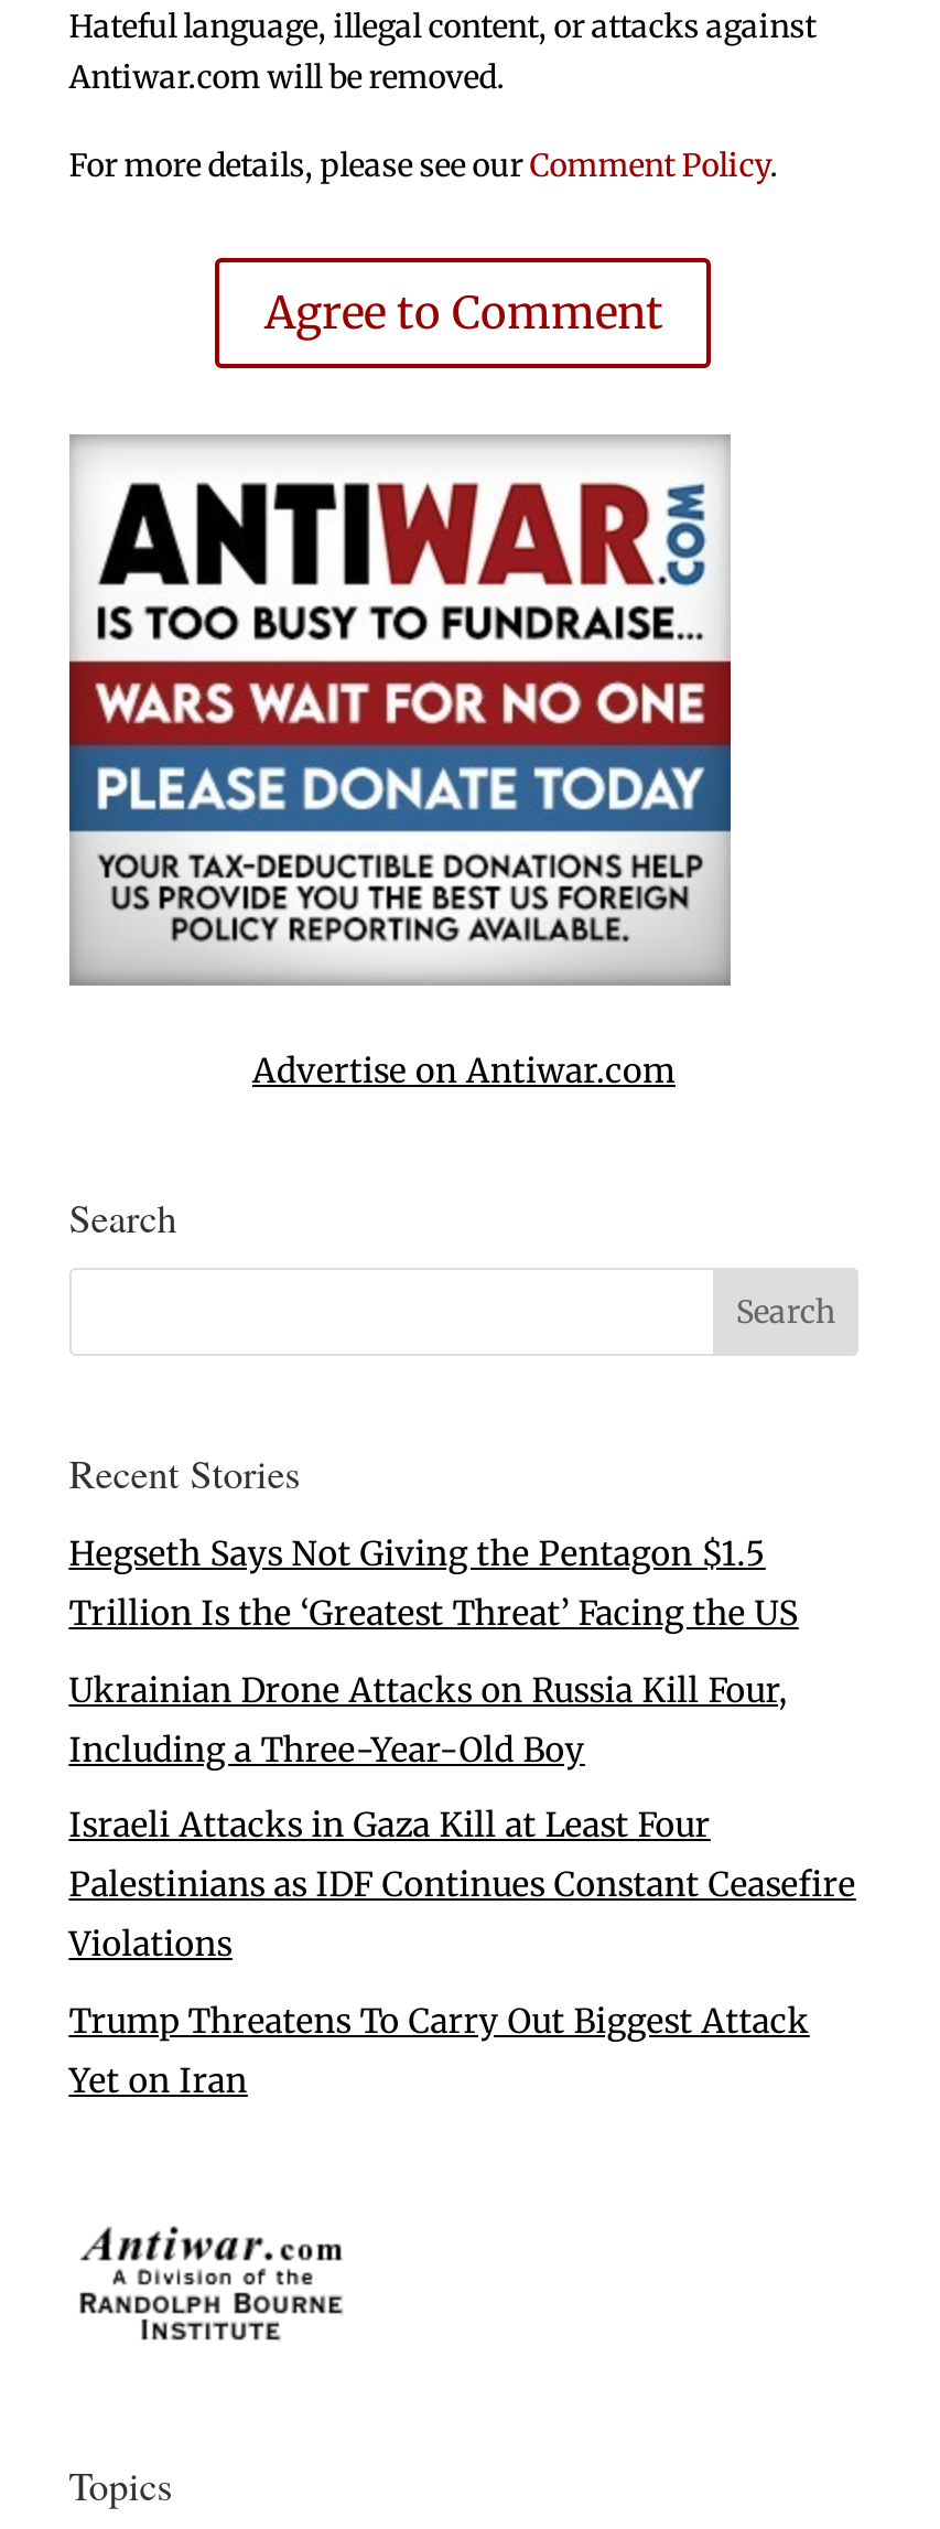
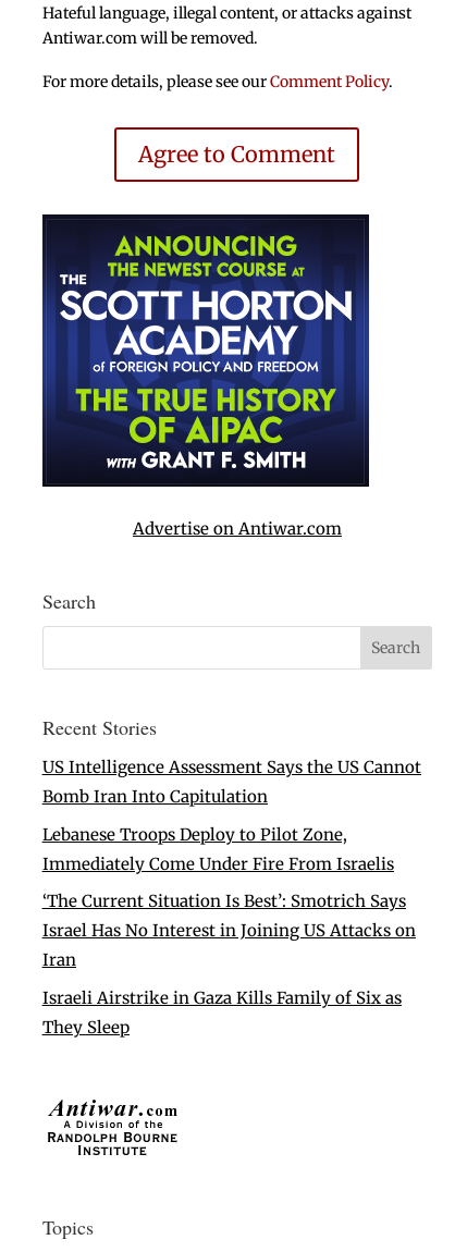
- [image]
+ [image]

- Hegseth Says Not Giving the Pentagon $1.5
- Trillion Is the ‘Greatest Threat’ Facing the US
+ US Intelligence Assessment Says the US Cannot
+ Bomb Iran Into Capitulation

- Ukrainian Drone Attacks on Russia Kill Four,
- Including a Three-Year-Old Boy
+ Lebanese Troops Deploy to Pilot Zone,
+ Immediately Come Under Fire From Israelis

- Israeli Attacks in Gaza Kill at Least Four
- Palestinians as IDF Continues Constant Ceasefire
- Violations
+ ‘The Current Situation Is Best’: Smotrich Says
+ Israel Has No Interest in Joining US Attacks on
+ Iran

- Trump Threatens To Carry Out Biggest Attack
- Yet on Iran
+ Israeli Airstrike in Gaza Kills Family of Six as
+ They Sleep
